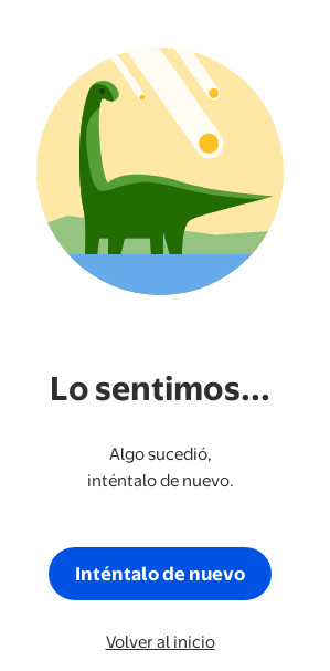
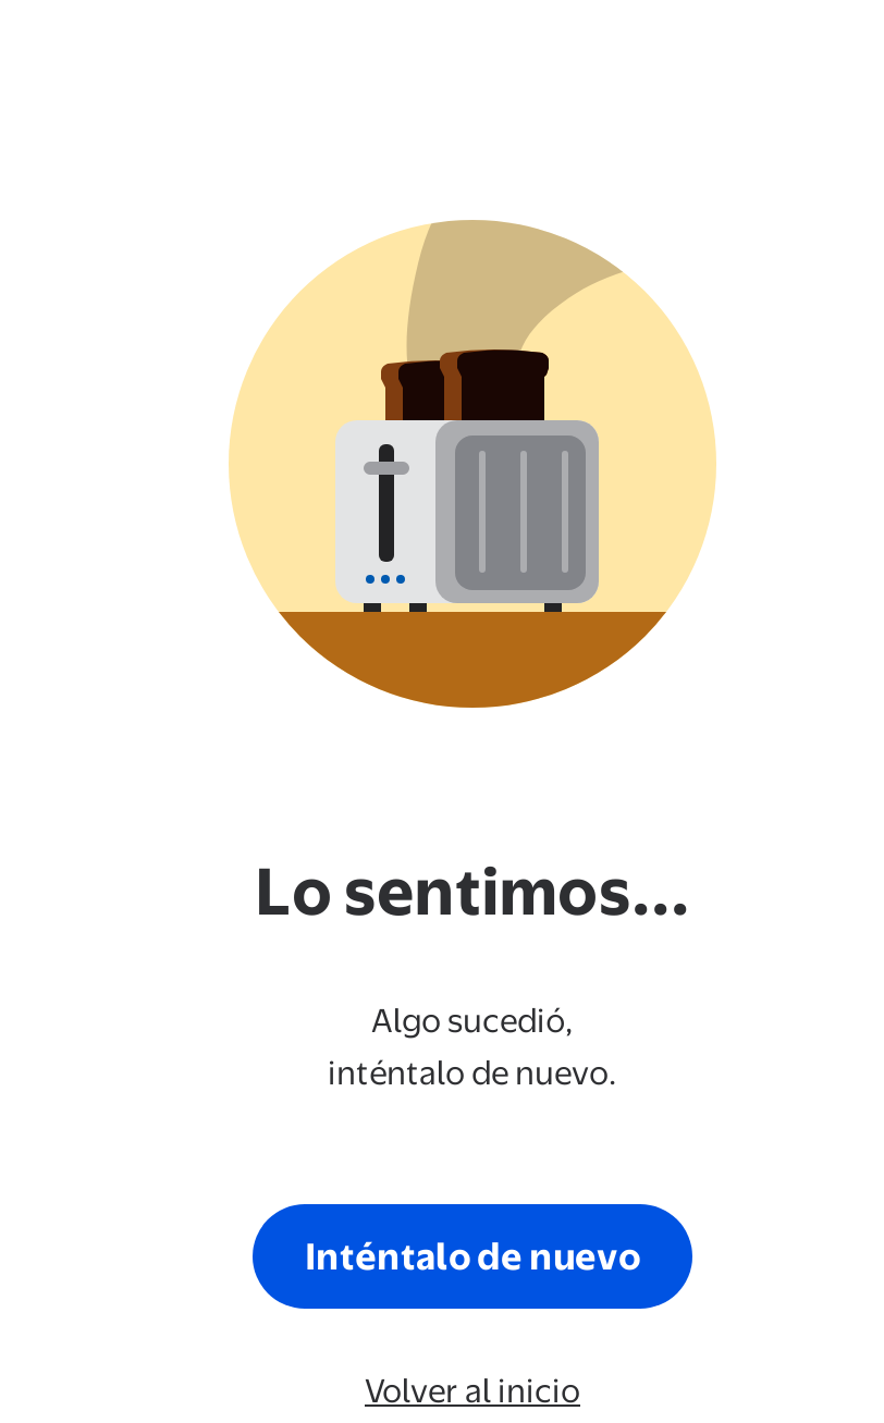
- [image]
+ [image]
